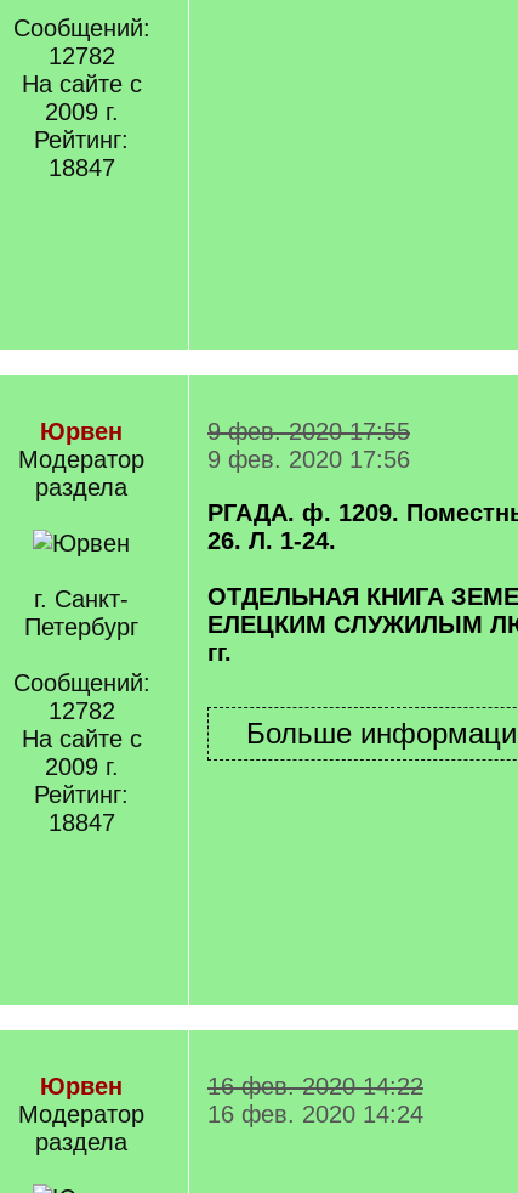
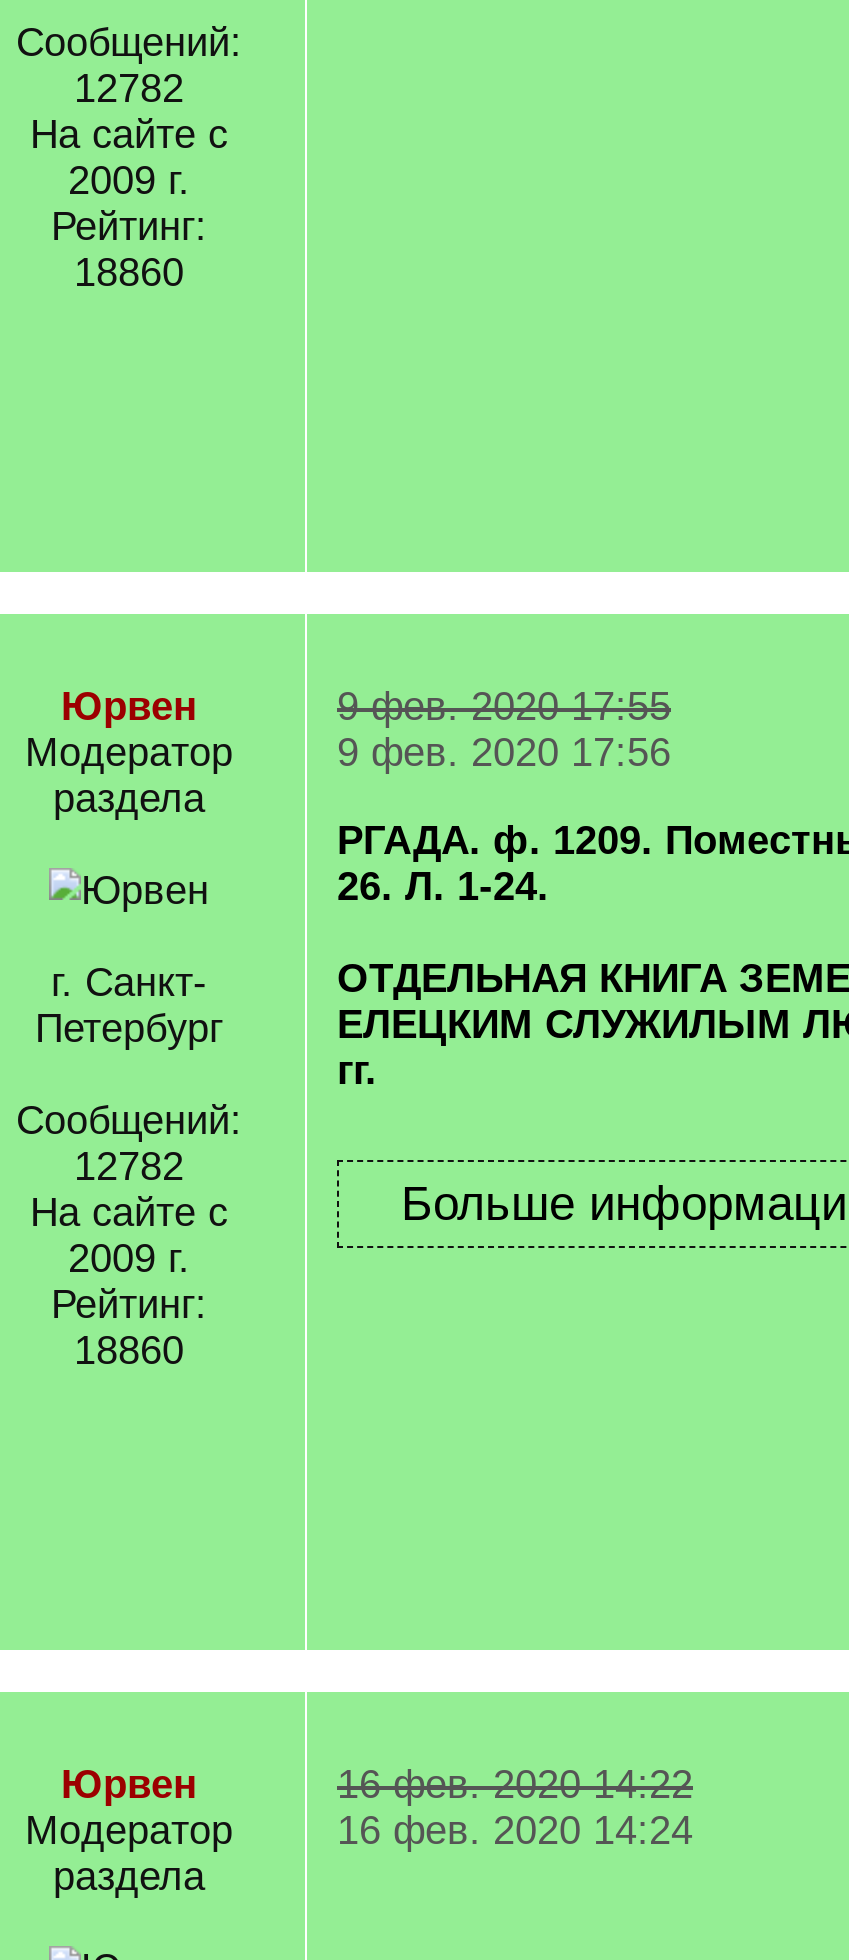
- 18847
+ 18860

- 18847
+ 18860
